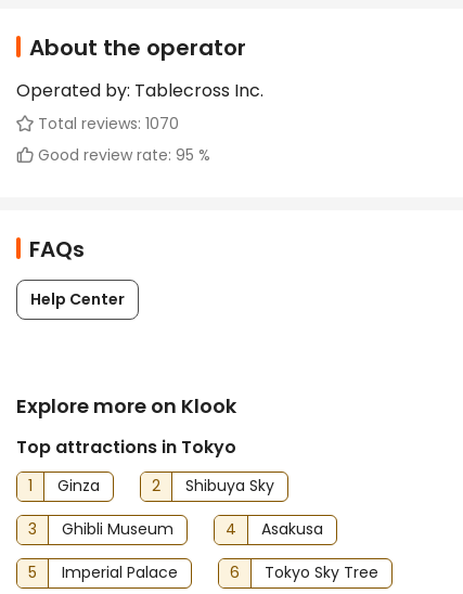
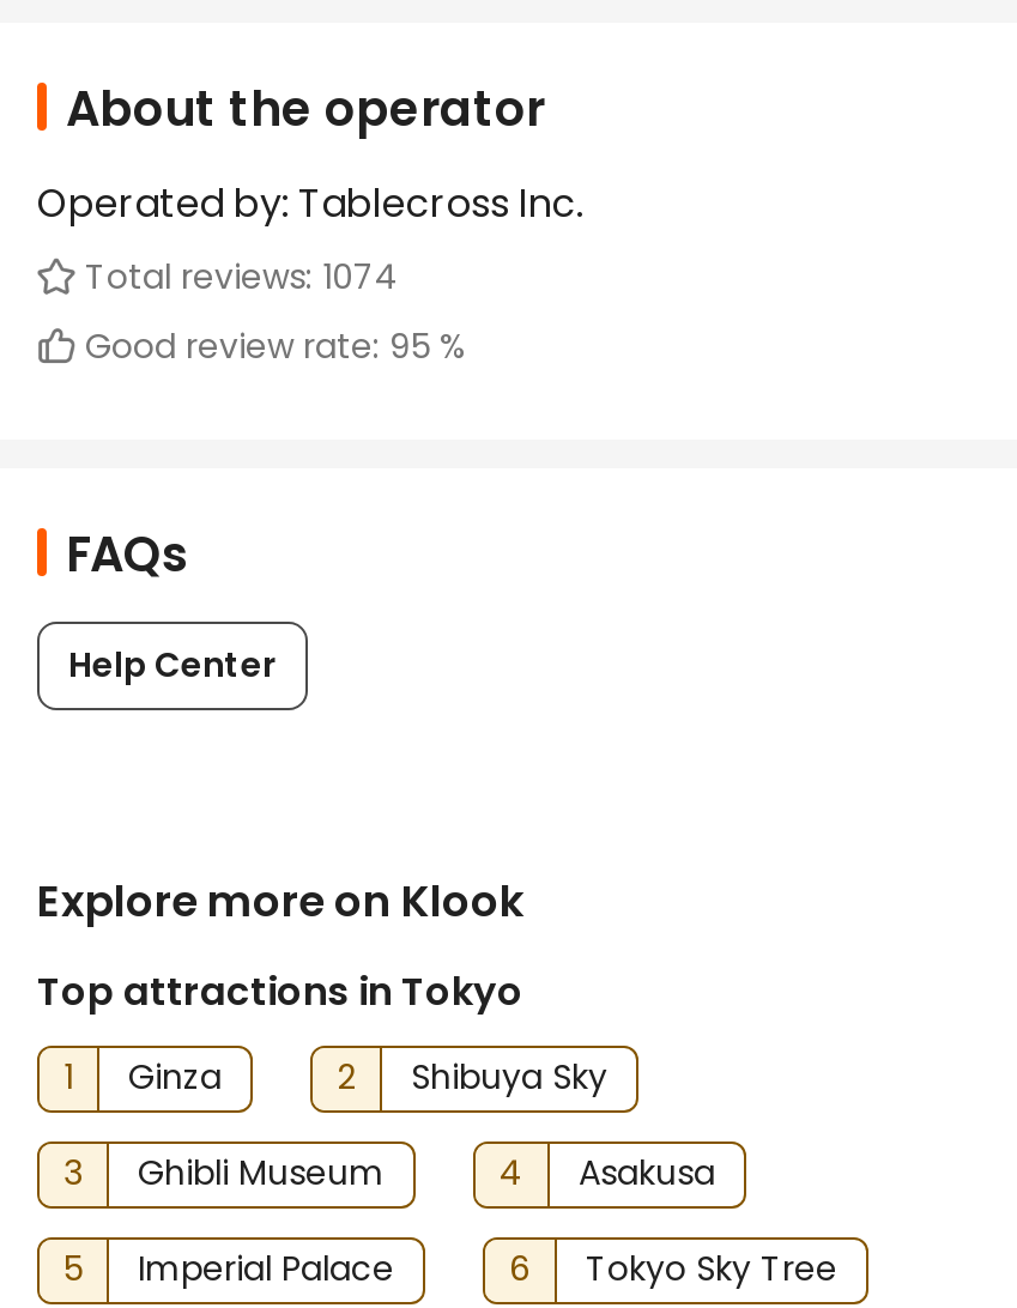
- Total reviews: 1070
+ Total reviews: 1074
